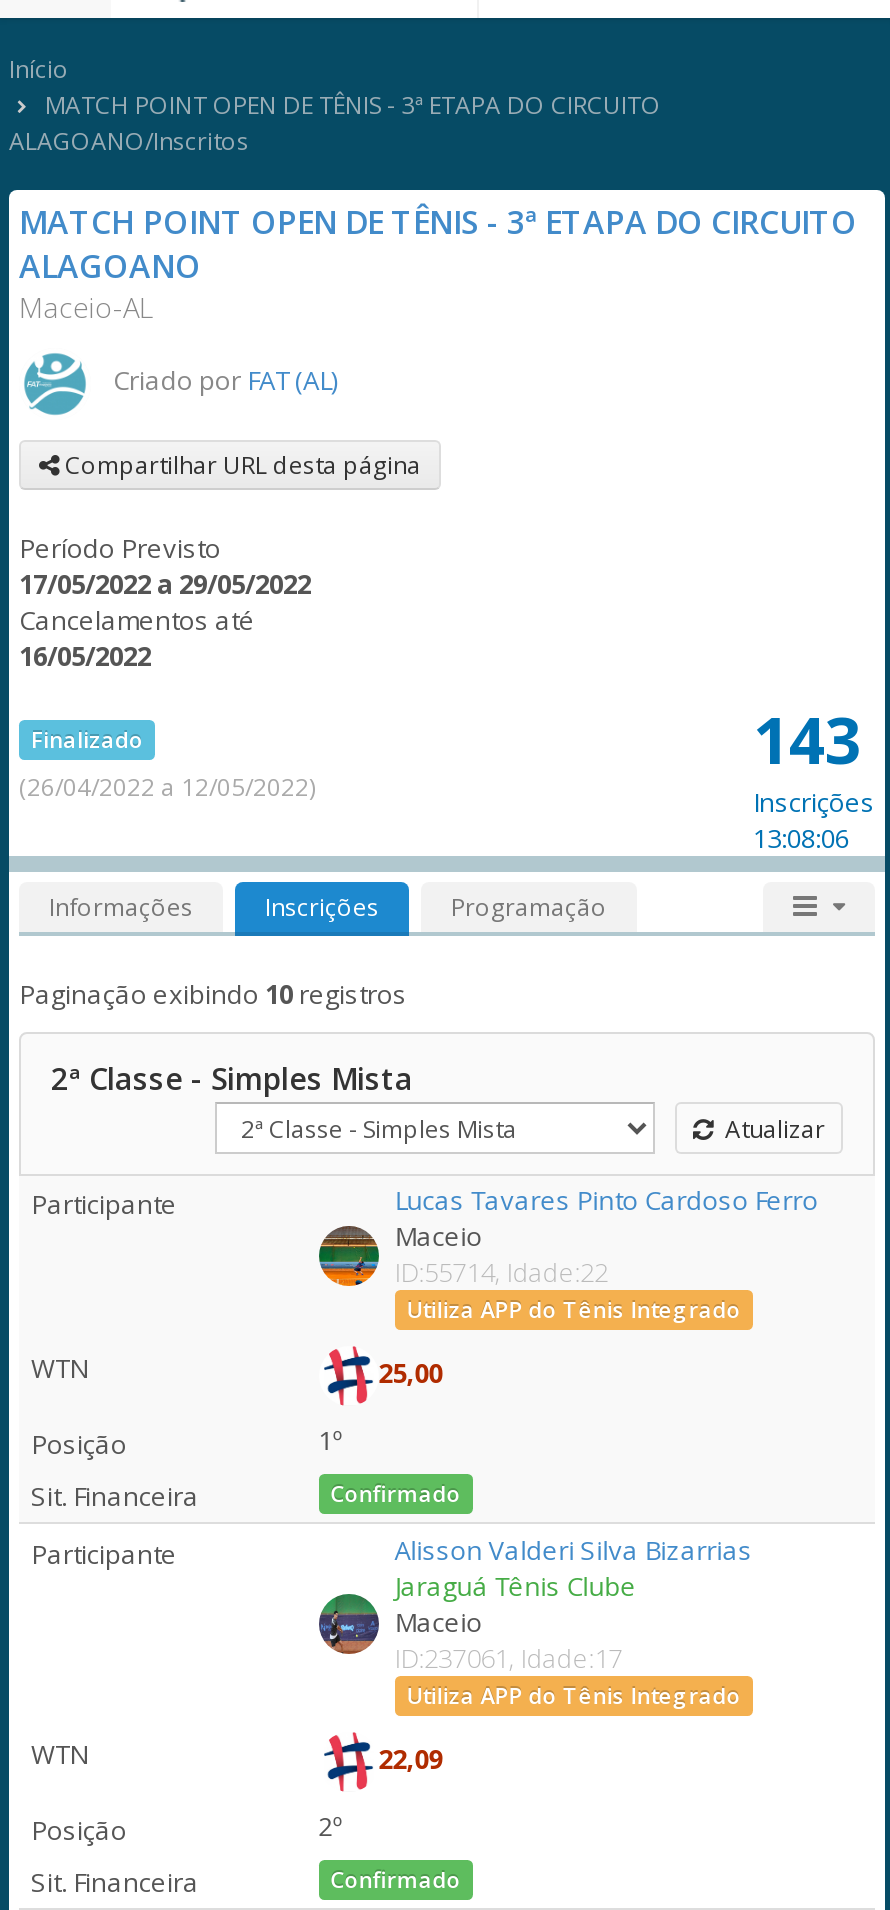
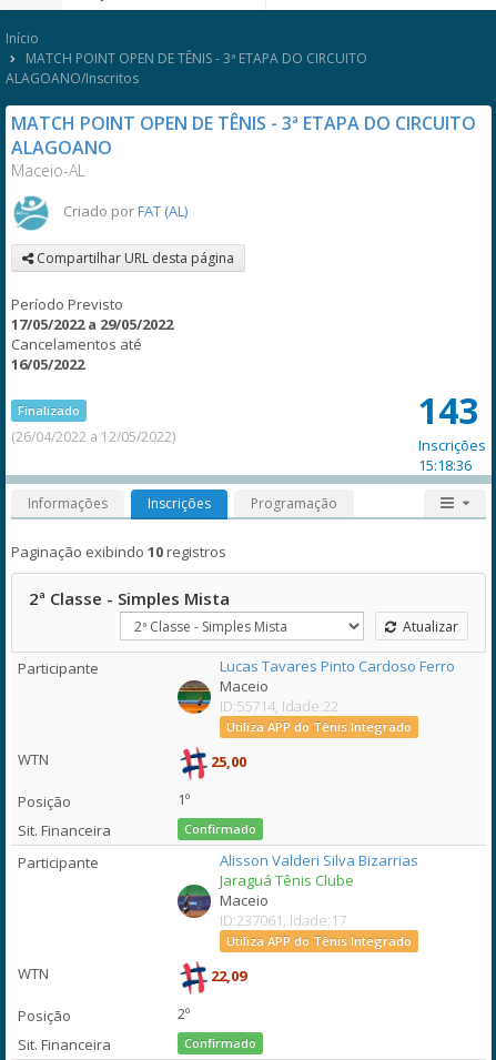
- 13:08:06
+ 15:18:36
